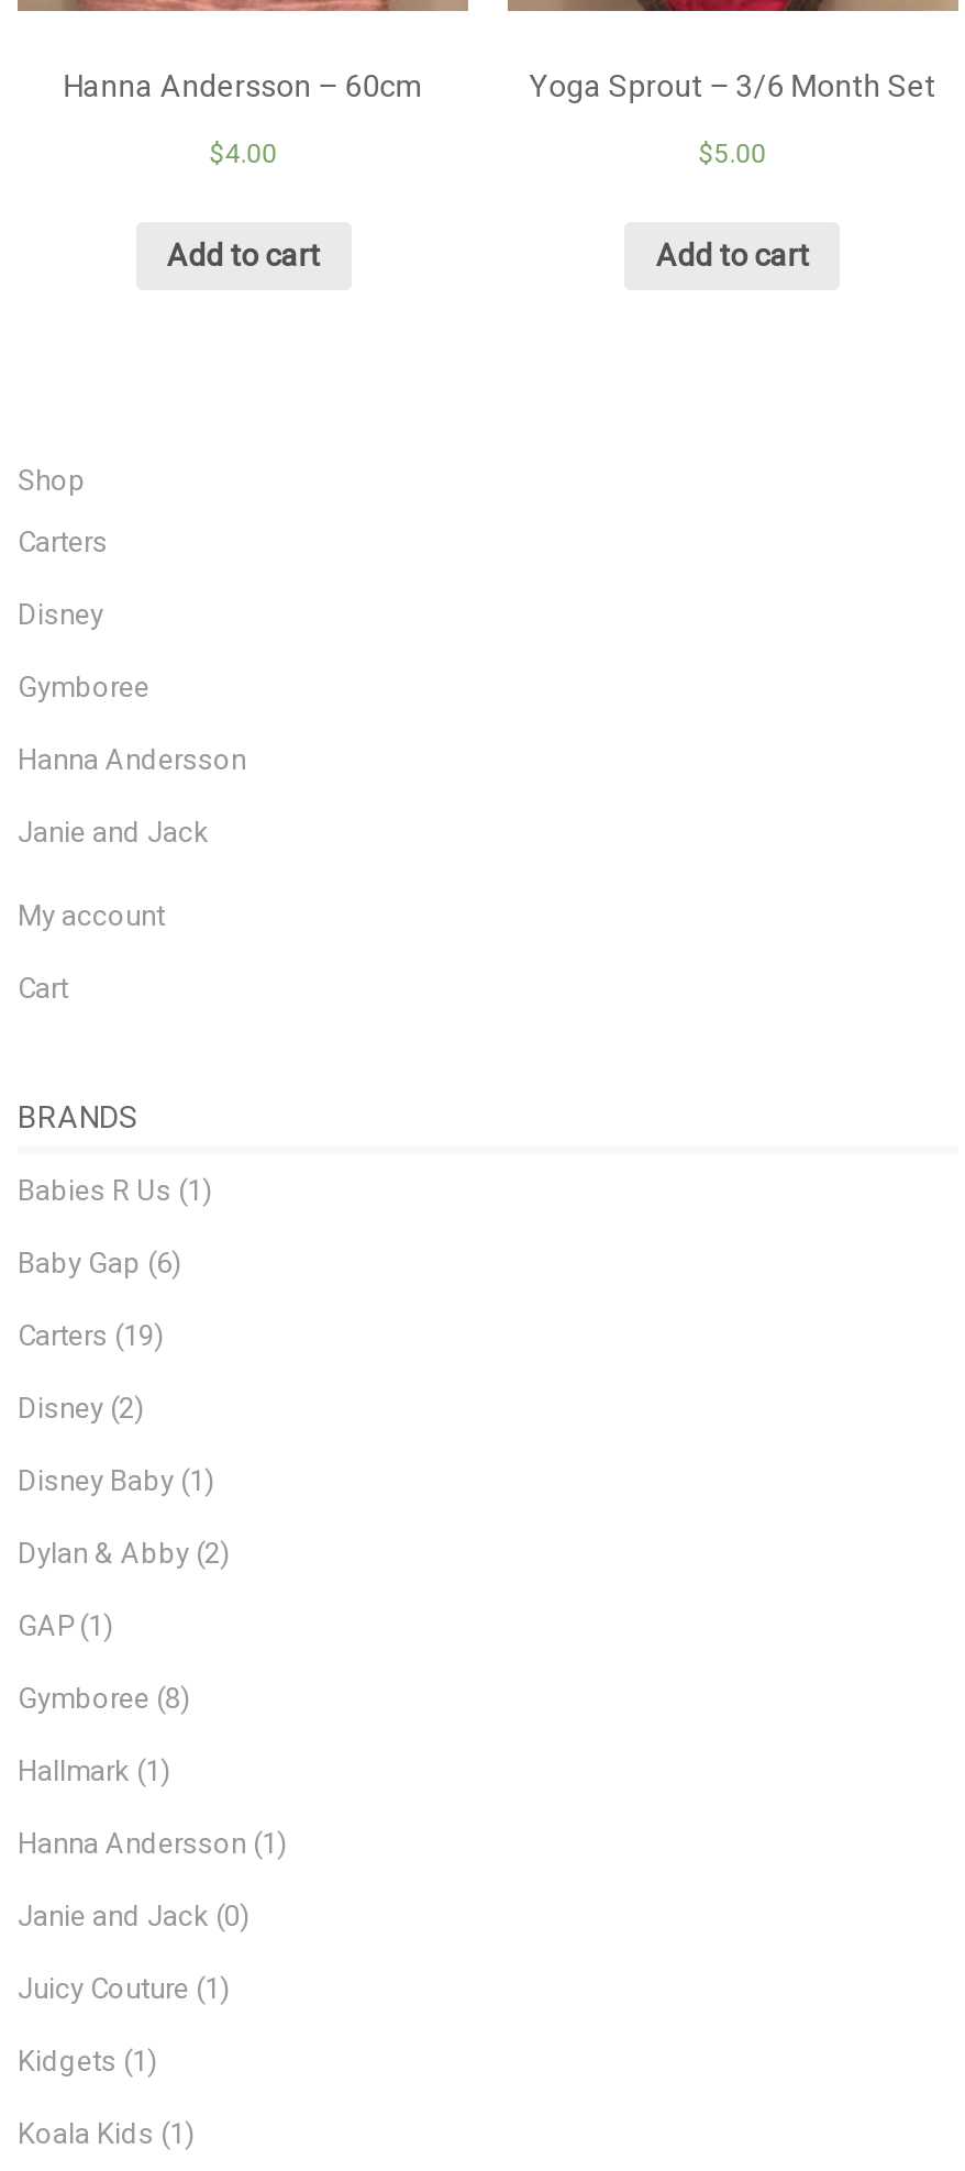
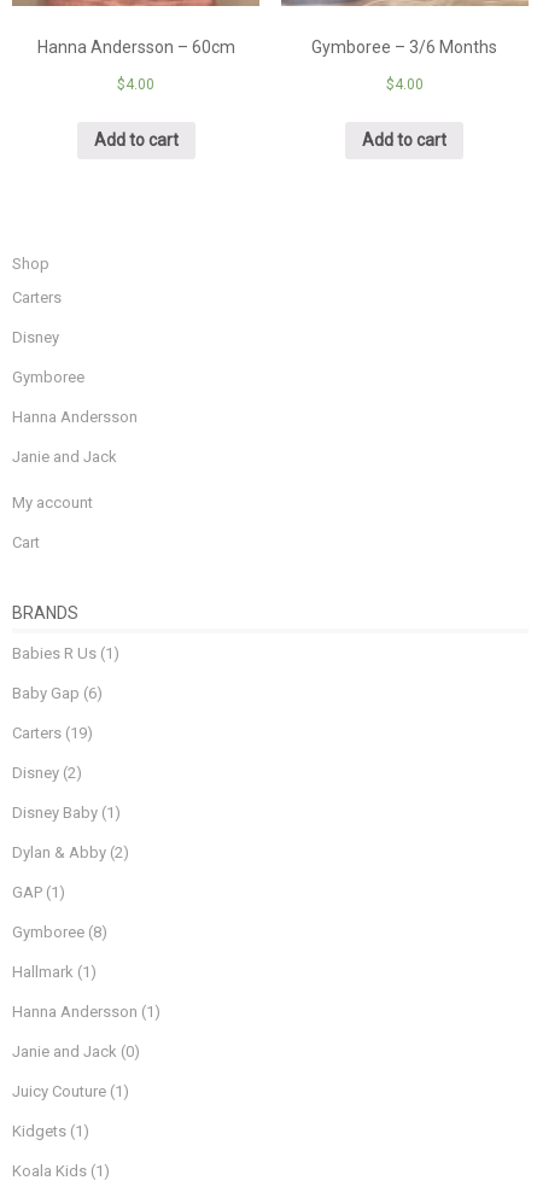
- Yoga Sprout – 3/6 Month Set
+ Gymboree – 3/6 Months

- $5.00
+ $4.00
